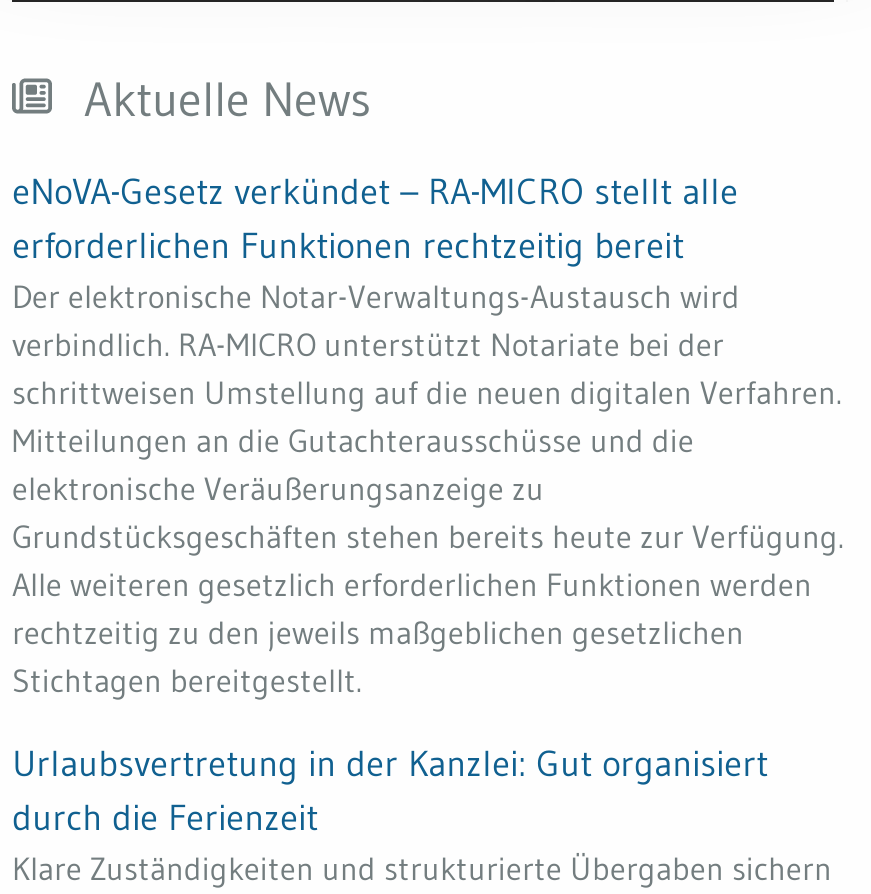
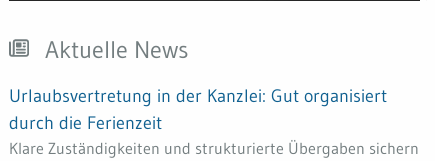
- eNoVA-Gesetz verkündet – RA-MICRO stellt alle
- erforderlichen Funktionen rechtzeitig bereit
- Der elektronische Notar-Verwaltungs-Austausch wird
- verbindlich. RA-MICRO unterstützt Notariate bei der
- schrittweisen Umstellung auf die neuen digitalen Verfahren.
- Mitteilungen an die Gutachterausschüsse und die
- elektronische Veräußerungsanzeige zu
- Grundstücksgeschäften stehen bereits heute zur Verfügung.
- Alle weiteren gesetzlich erforderlichen Funktionen werden
- rechtzeitig zu den jeweils maßgeblichen gesetzlichen
- Stichtagen bereitgestellt.
